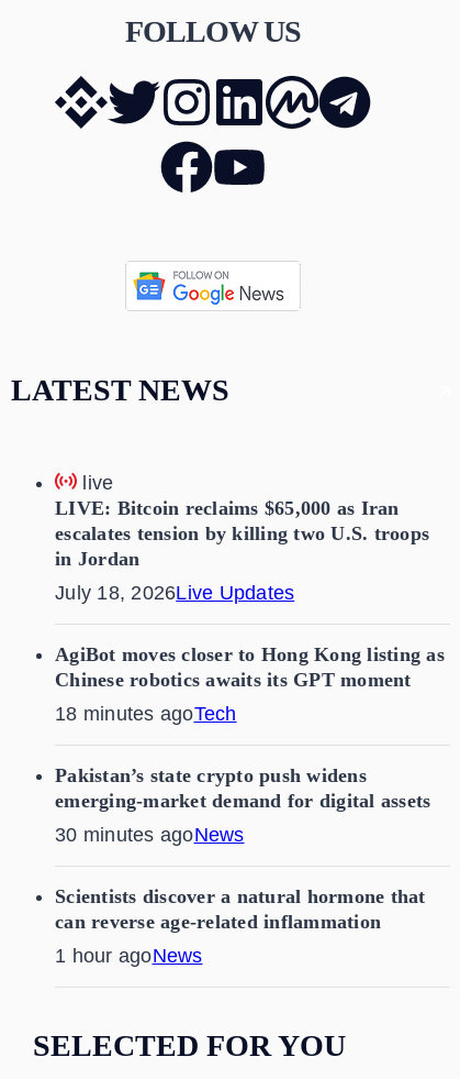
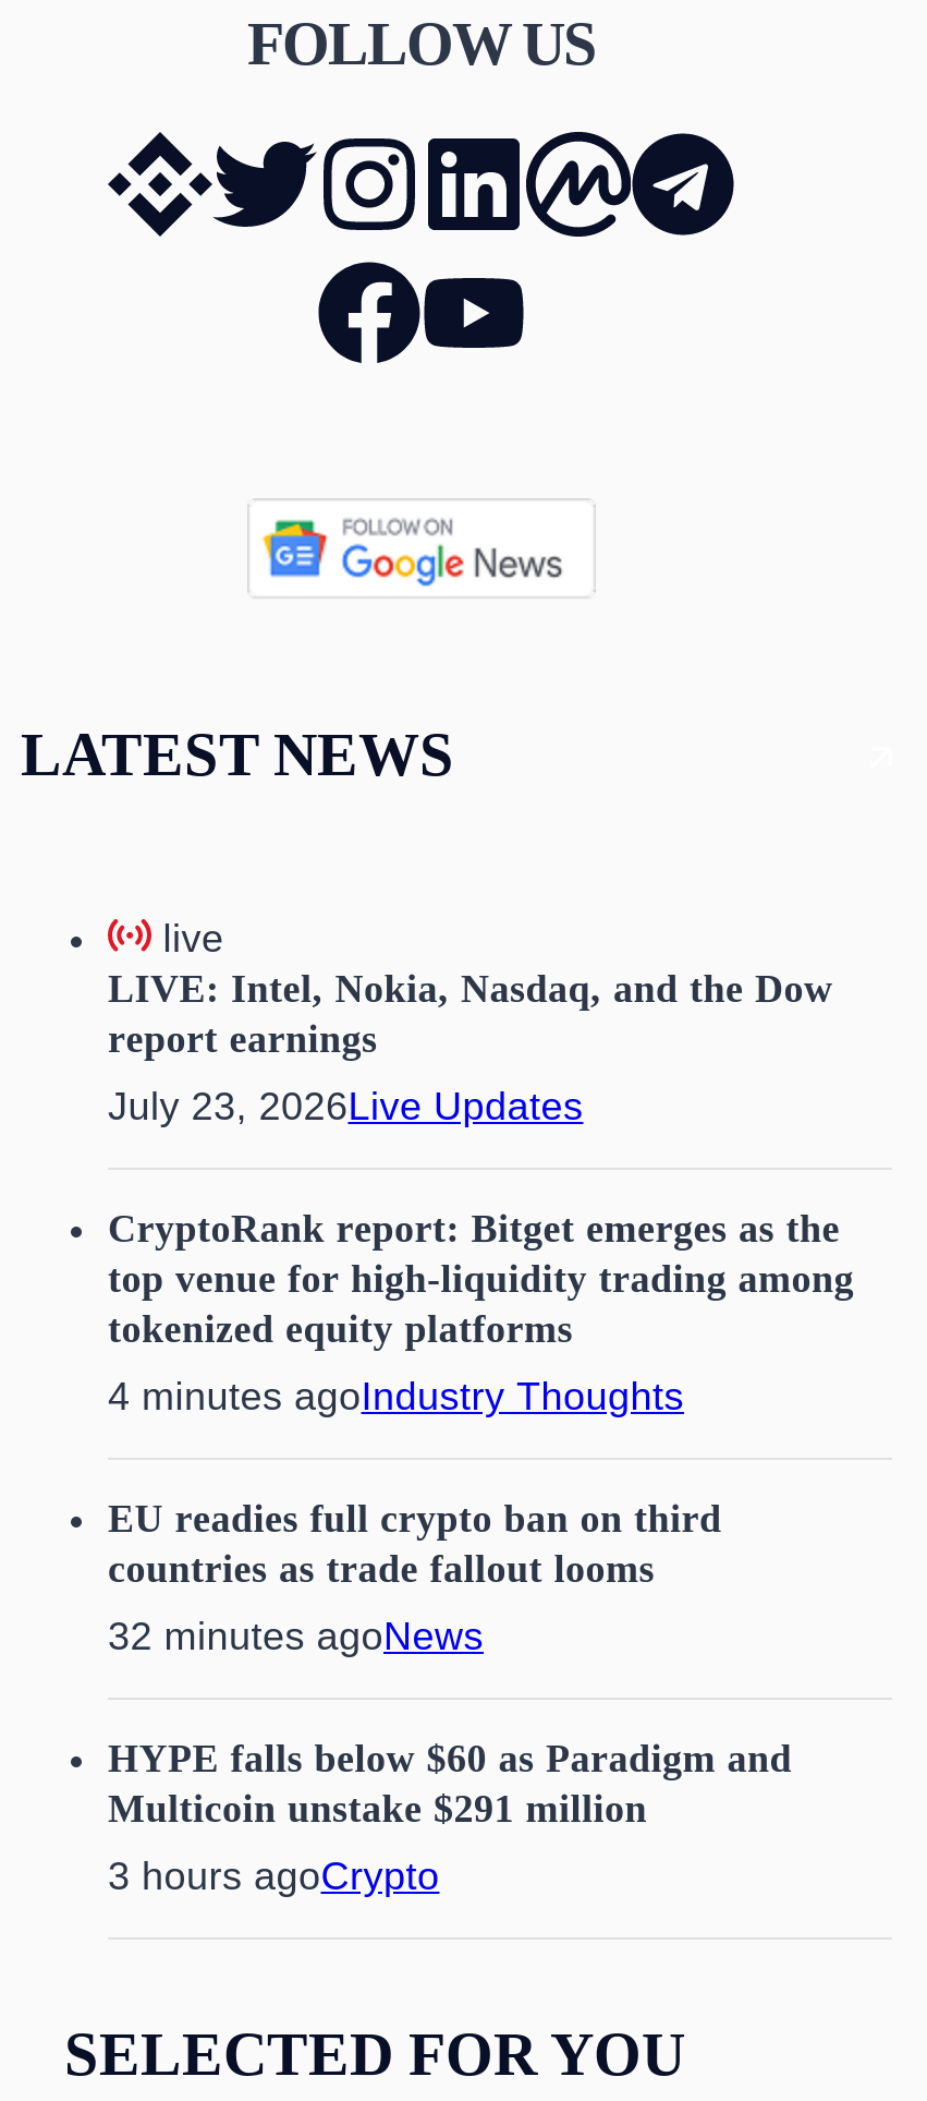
- LIVE: Bitcoin reclaims $65,000 as Iran
- escalates tension by killing two U.S. troops
- in Jordan
+ LIVE: Intel, Nokia, Nasdaq, and the Dow
+ report earnings

- July 18, 2026Live Updates
+ July 23, 2026Live Updates

- AgiBot moves closer to Hong Kong listing as
- Chinese robotics awaits its GPT moment
+ CryptoRank report: Bitget emerges as the
+ top venue for high-liquidity trading among
+ tokenized equity platforms

- 18 minutes agoTech
+ 4 minutes agoIndustry Thoughts

- Pakistan’s state crypto push widens
- emerging-market demand for digital assets
+ EU readies full crypto ban on third
+ countries as trade fallout looms

- 30 minutes agoNews
+ 32 minutes agoNews

- Scientists discover a natural hormone that
- can reverse age-related inflammation
+ HYPE falls below $60 as Paradigm and
+ Multicoin unstake $291 million

- 1 hour agoNews
+ 3 hours agoCrypto
